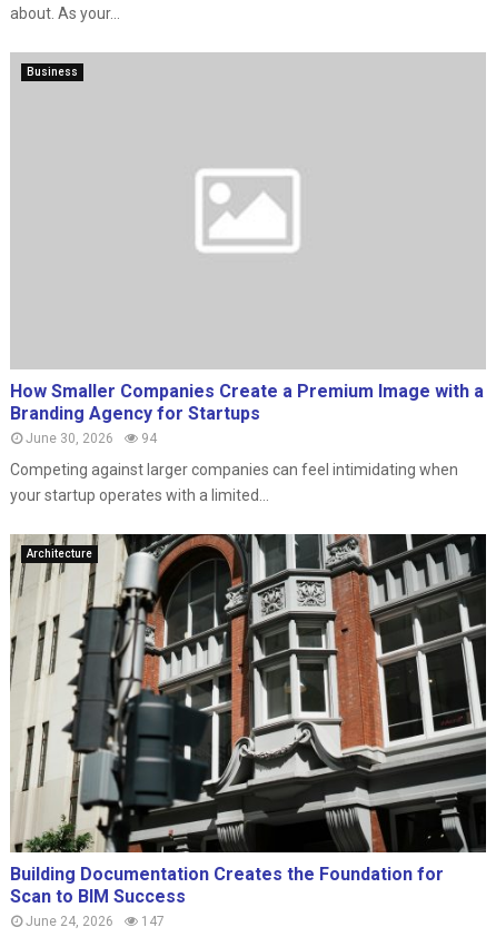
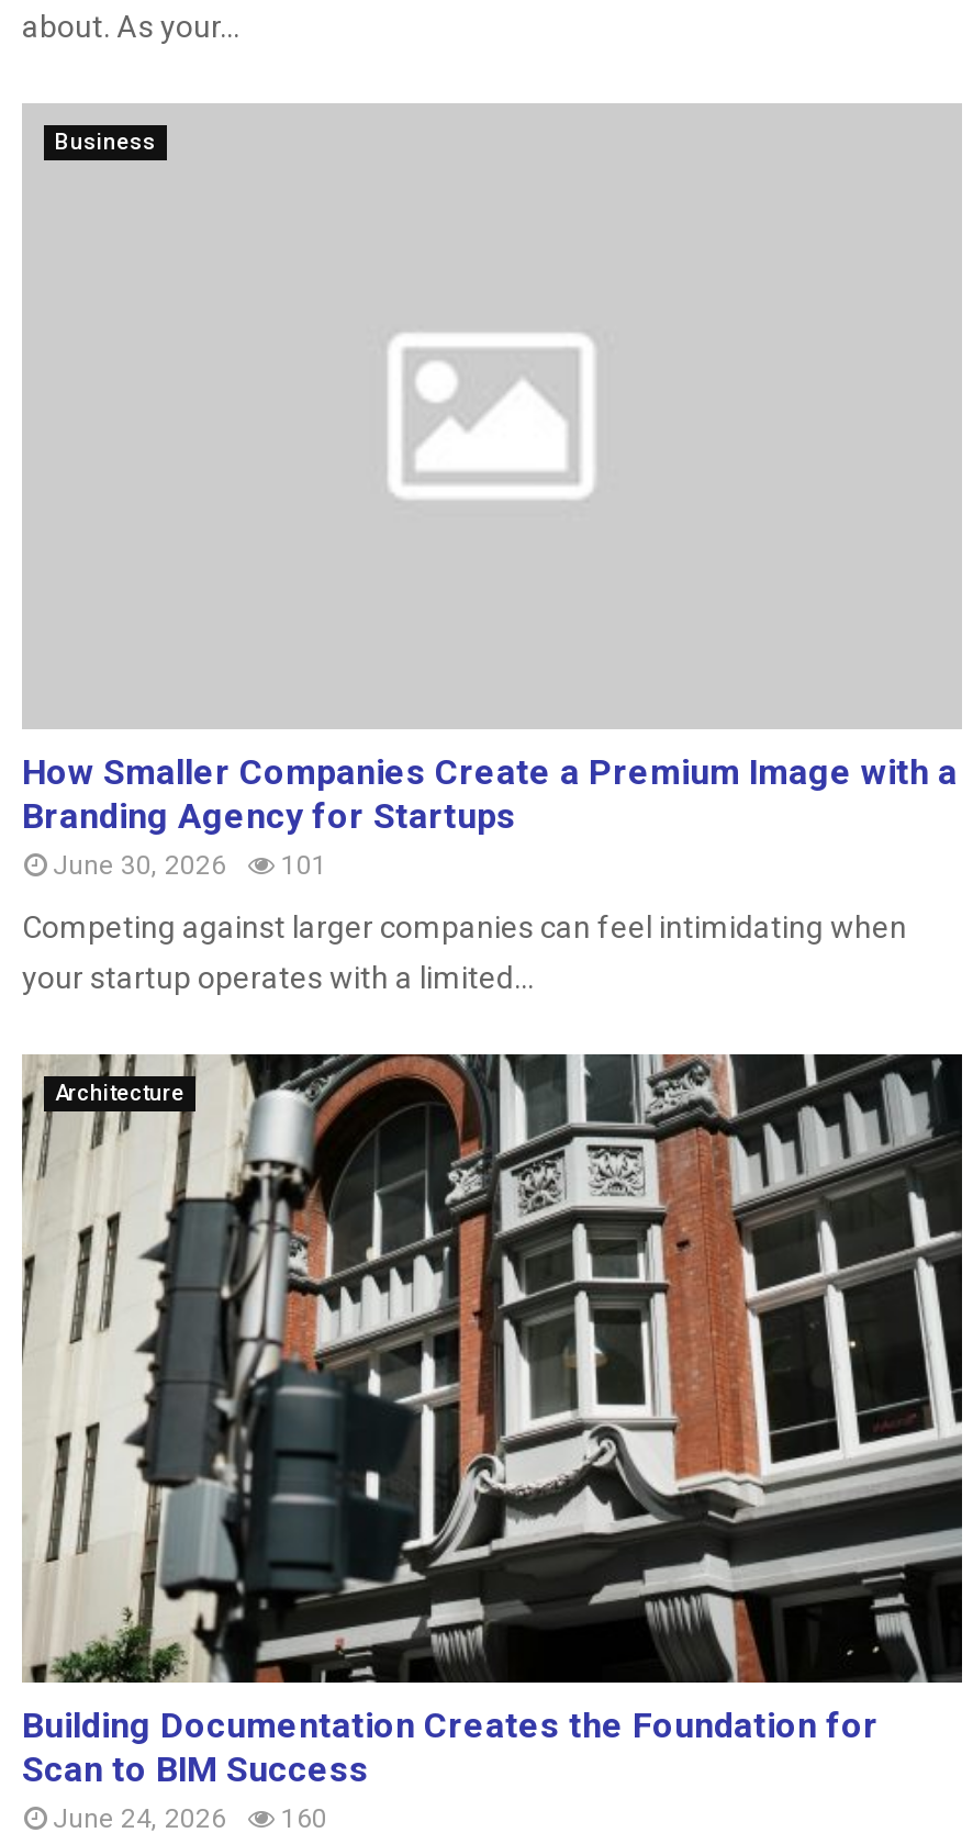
- June 30, 2026 94
+ June 30, 2026 101

- June 24, 2026 147
+ June 24, 2026 160
